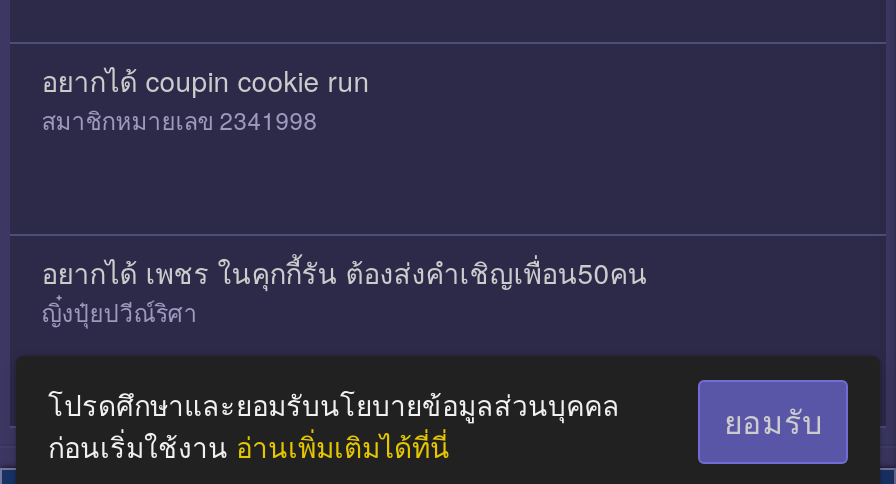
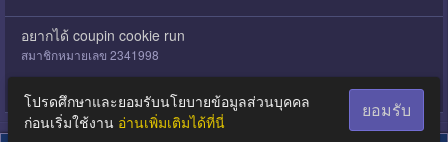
- อยากได้ เพชร ในคุกกี้รัน ต้องส่งคำเชิญเพื่อน50คน
- ญิ๋งปุ๋ยปวีณ์ริศา
